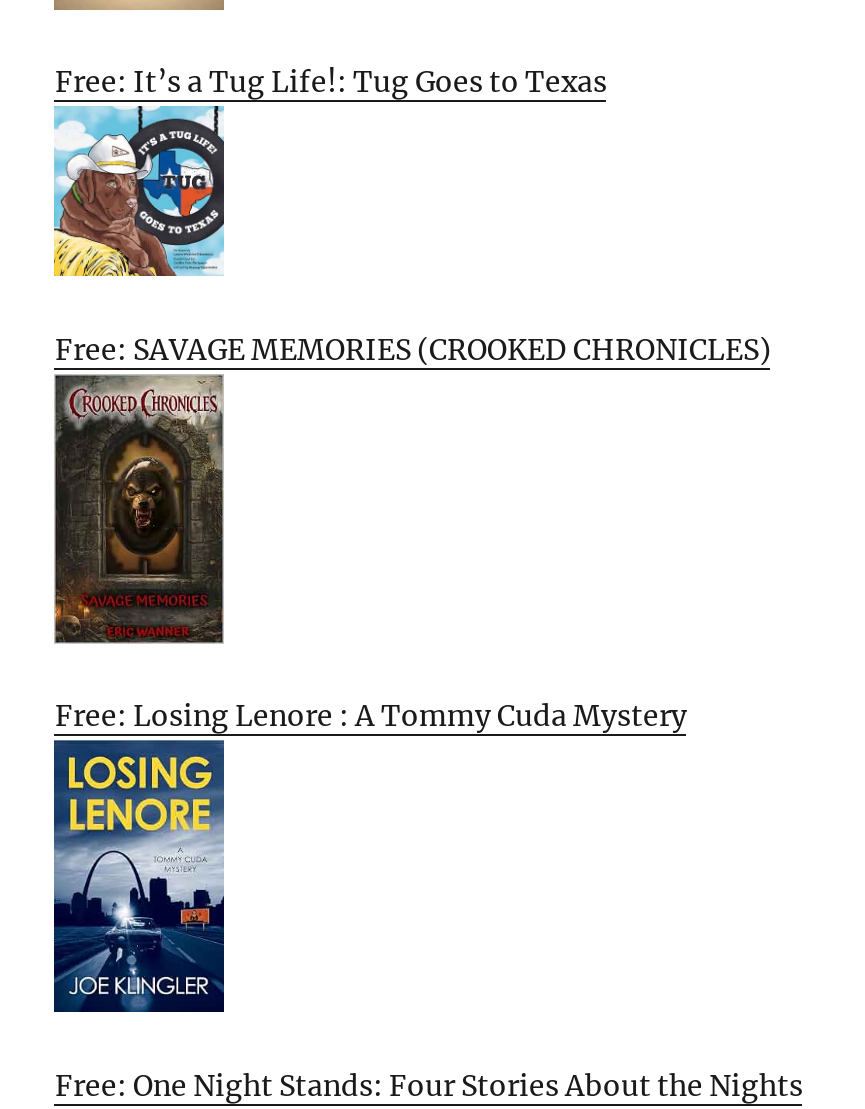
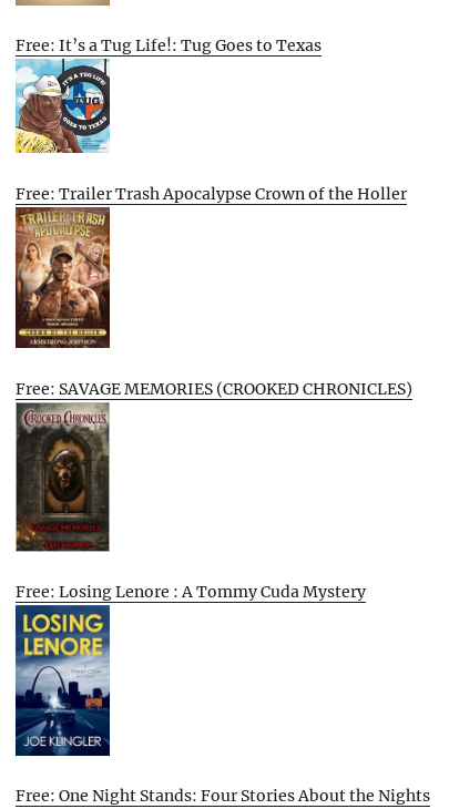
+ [image]

+ Free: Trailer Trash Apocalypse Crown of the Holler
